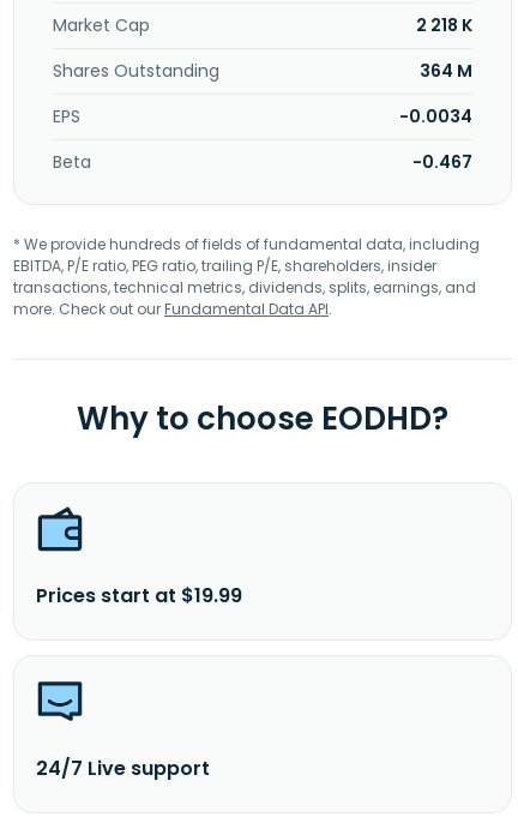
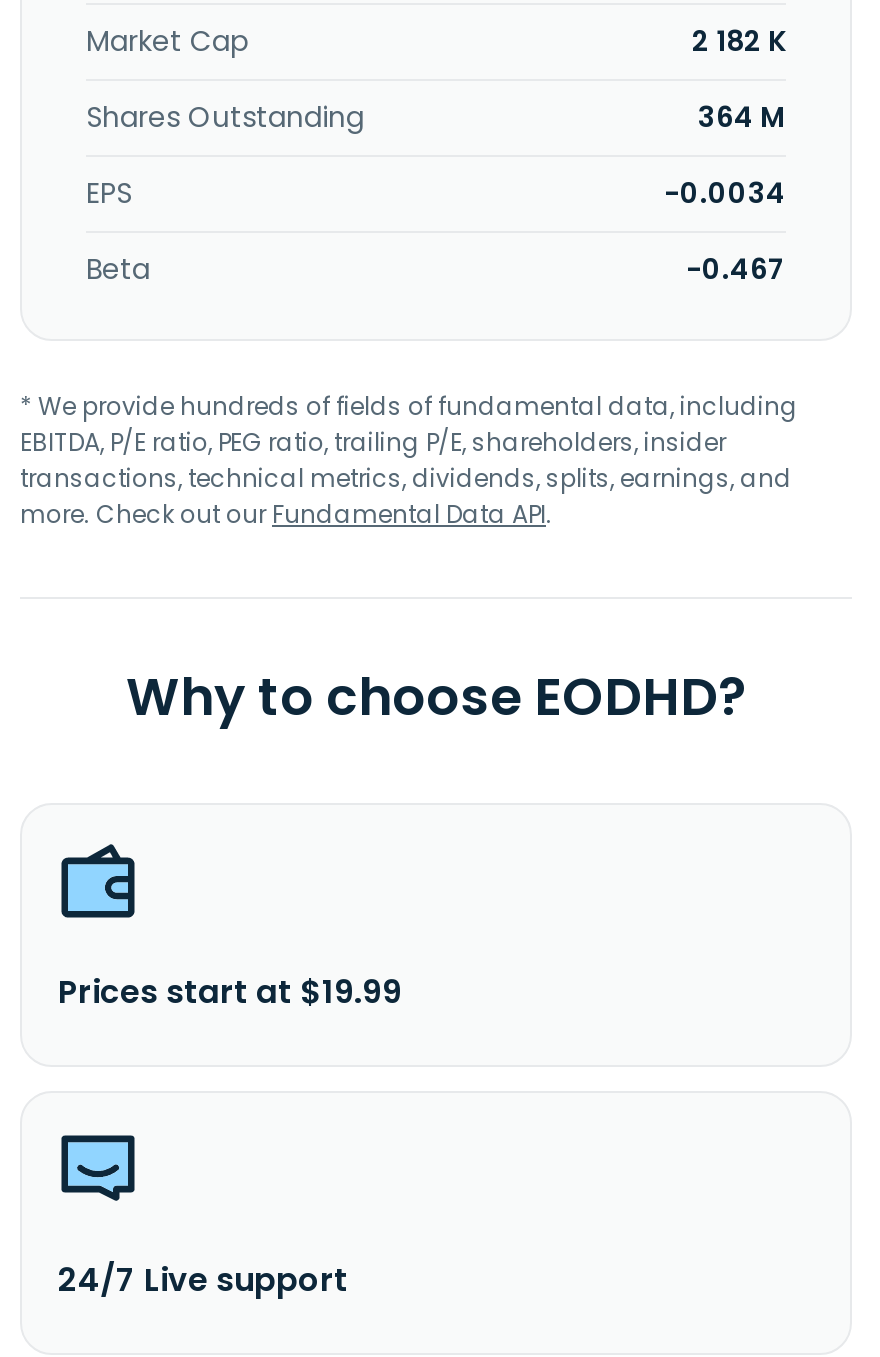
- 2 218 K
+ 2 182 K
